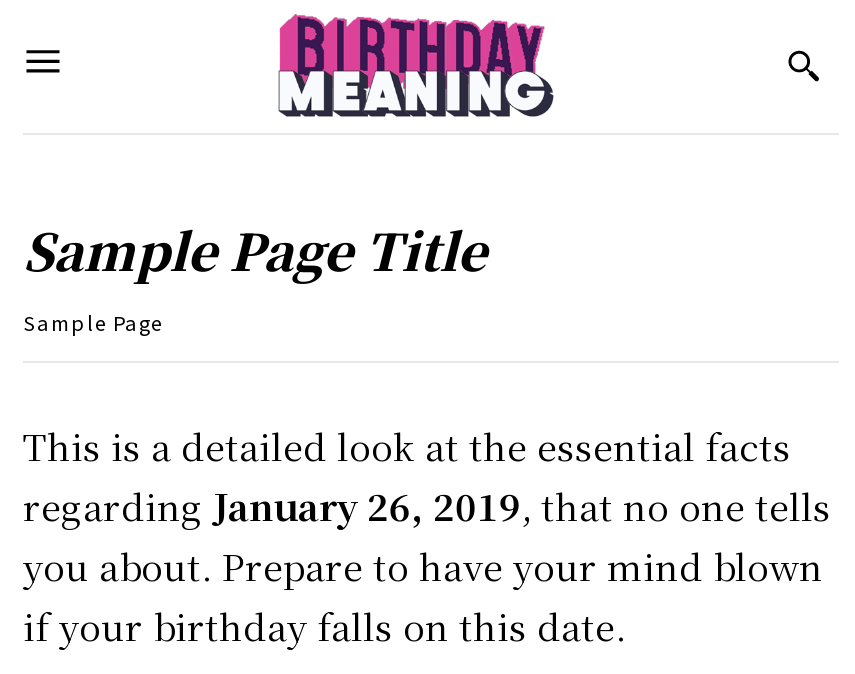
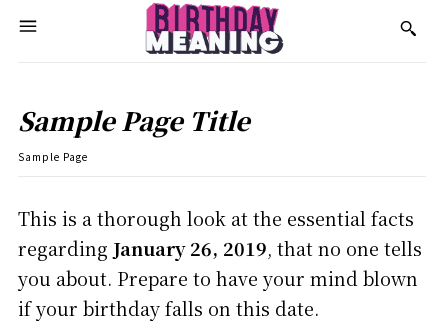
- This is a detailed look at the essential facts
+ This is a thorough look at the essential facts
